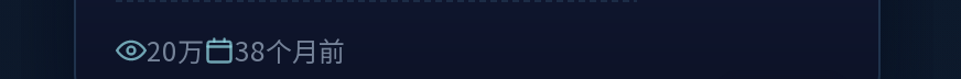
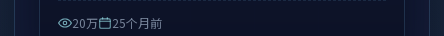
- 20万 38个月前
+ 20万 25个月前
